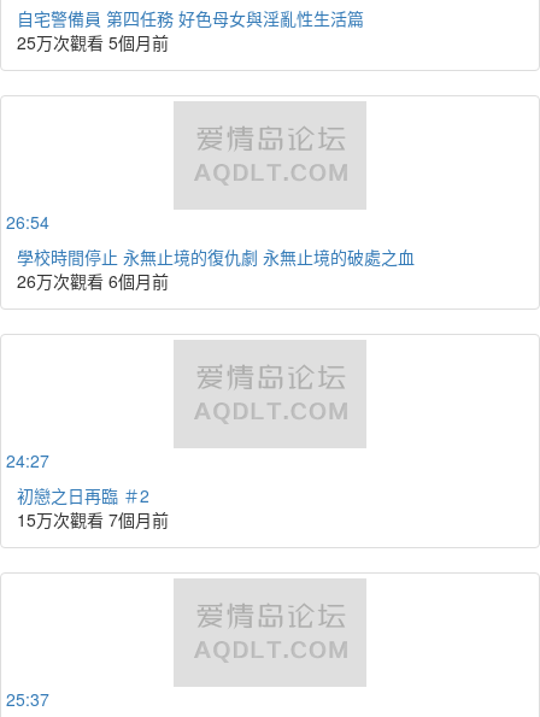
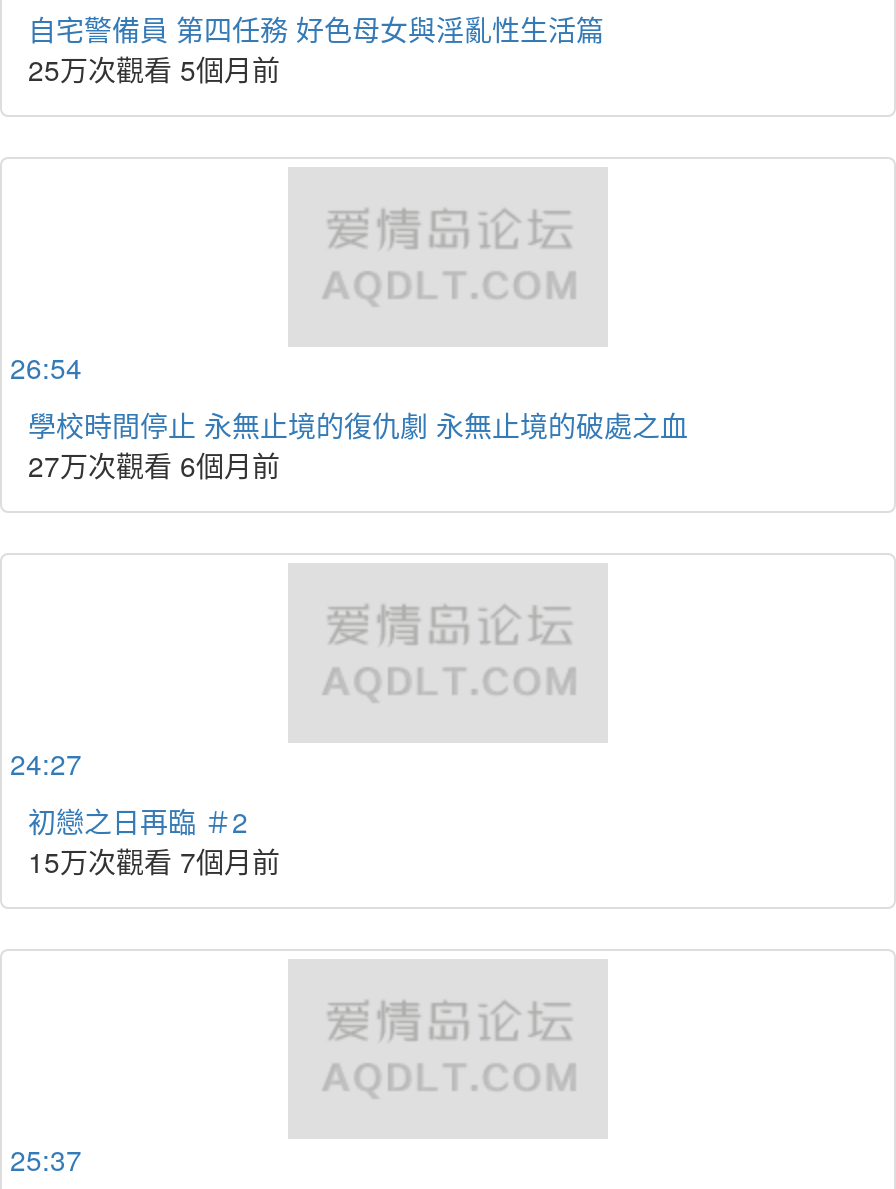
- 26万次觀看 6個月前
+ 27万次觀看 6個月前
